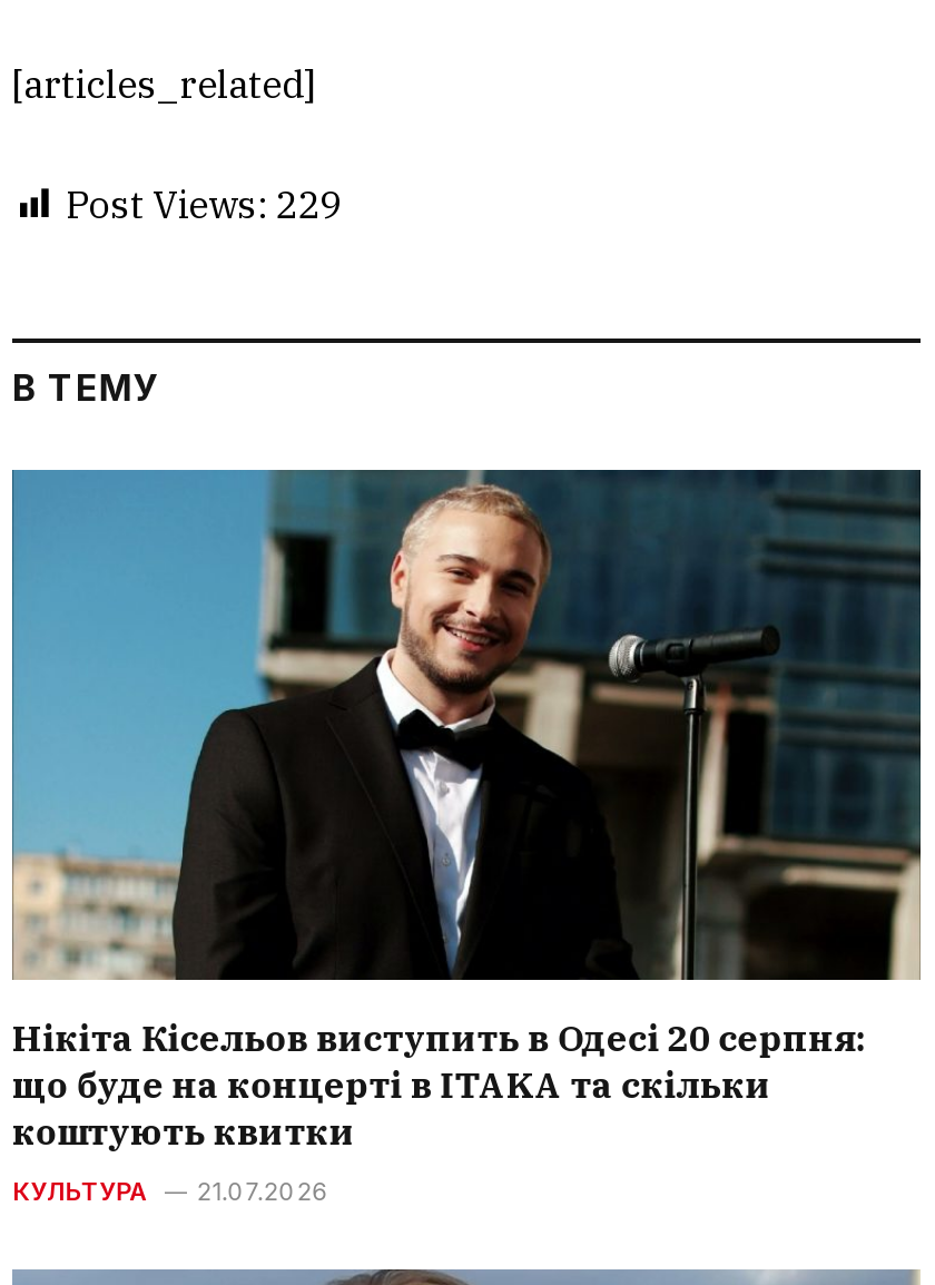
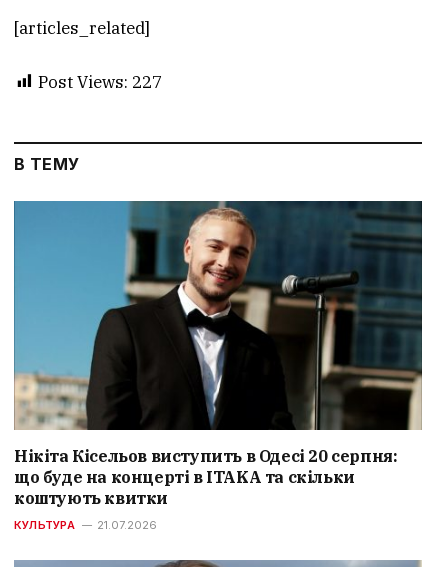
- Post Views: 229
+ Post Views: 227
